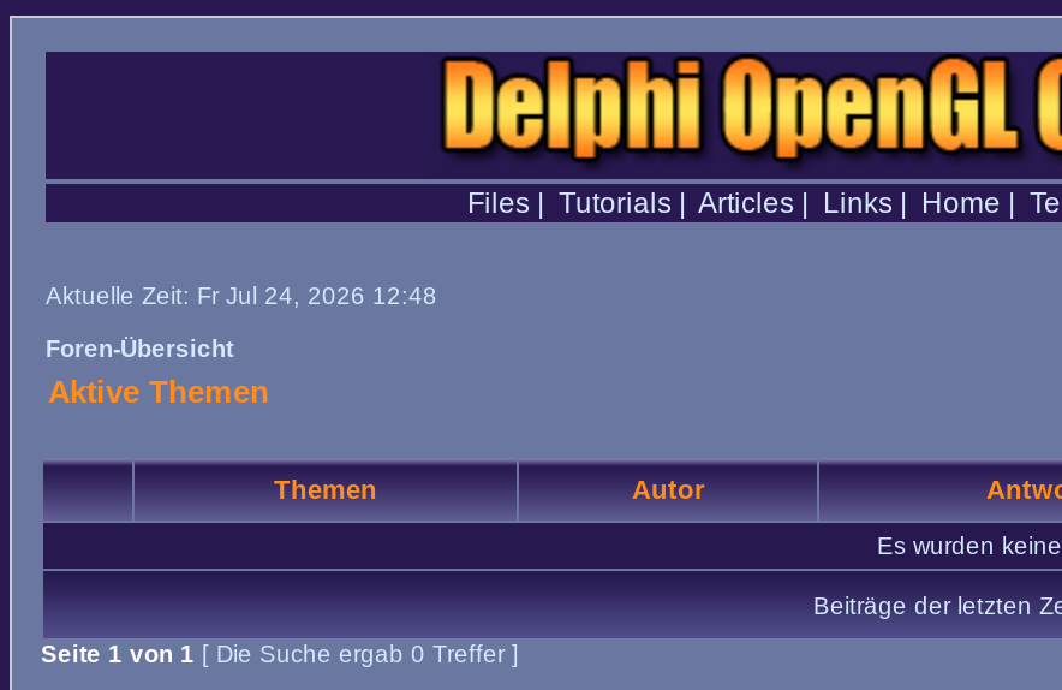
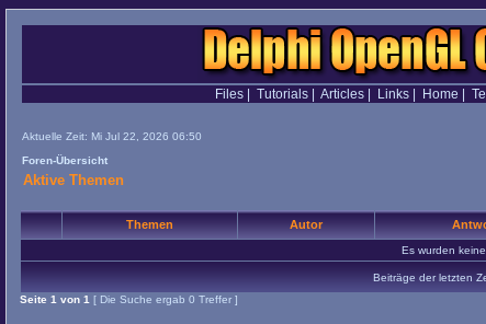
- Aktuelle Zeit: Fr Jul 24, 2026 12:48
+ Aktuelle Zeit: Mi Jul 22, 2026 06:50
